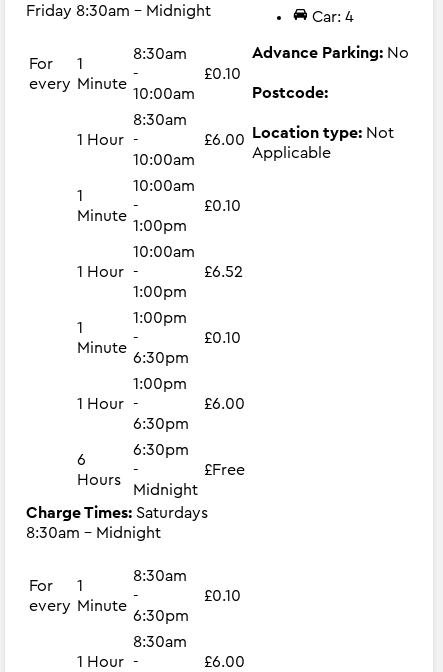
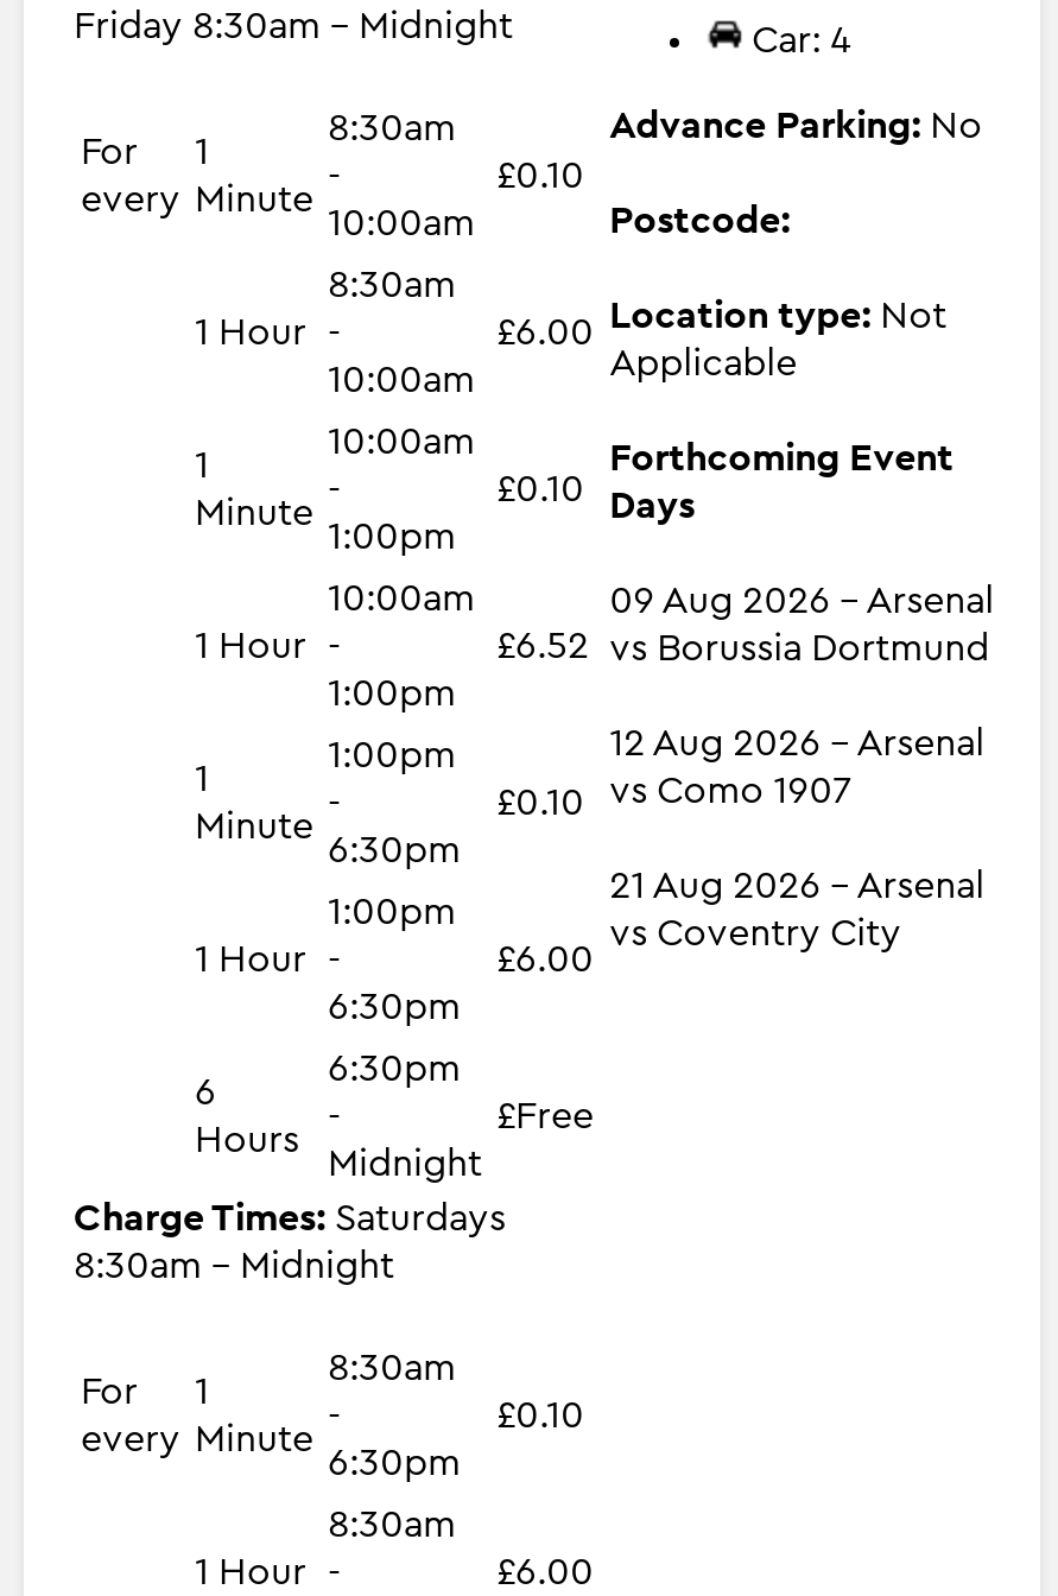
+ Forthcoming Event
+ Days
+ 09 Aug 2026 - Arsenal
+ vs Borussia Dortmund
+ 12 Aug 2026 - Arsenal
+ vs Como 1907
+ 21 Aug 2026 - Arsenal
+ vs Coventry City
